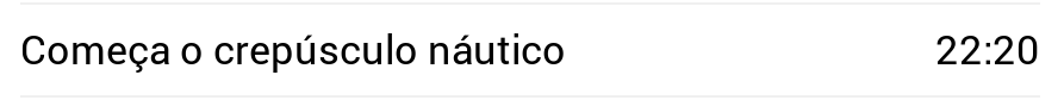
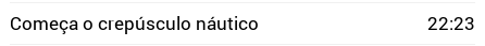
- 22:20
+ 22:23
